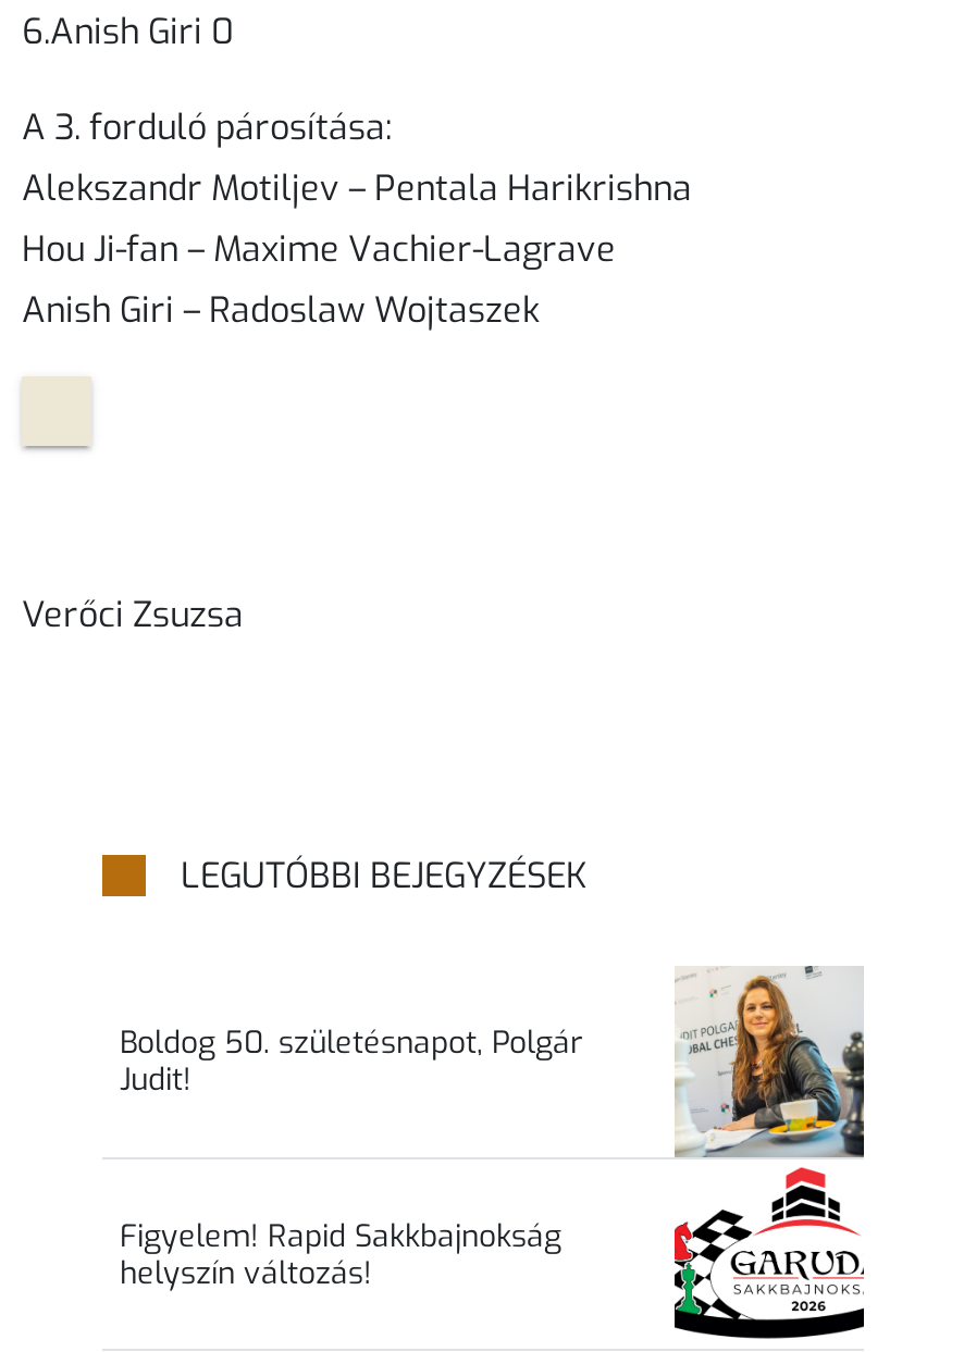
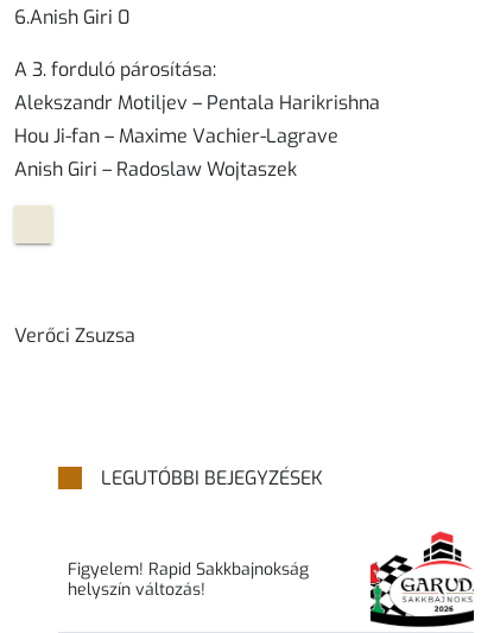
- [image]

- Boldog 50. születésnapot, Polgár
- Judit!
